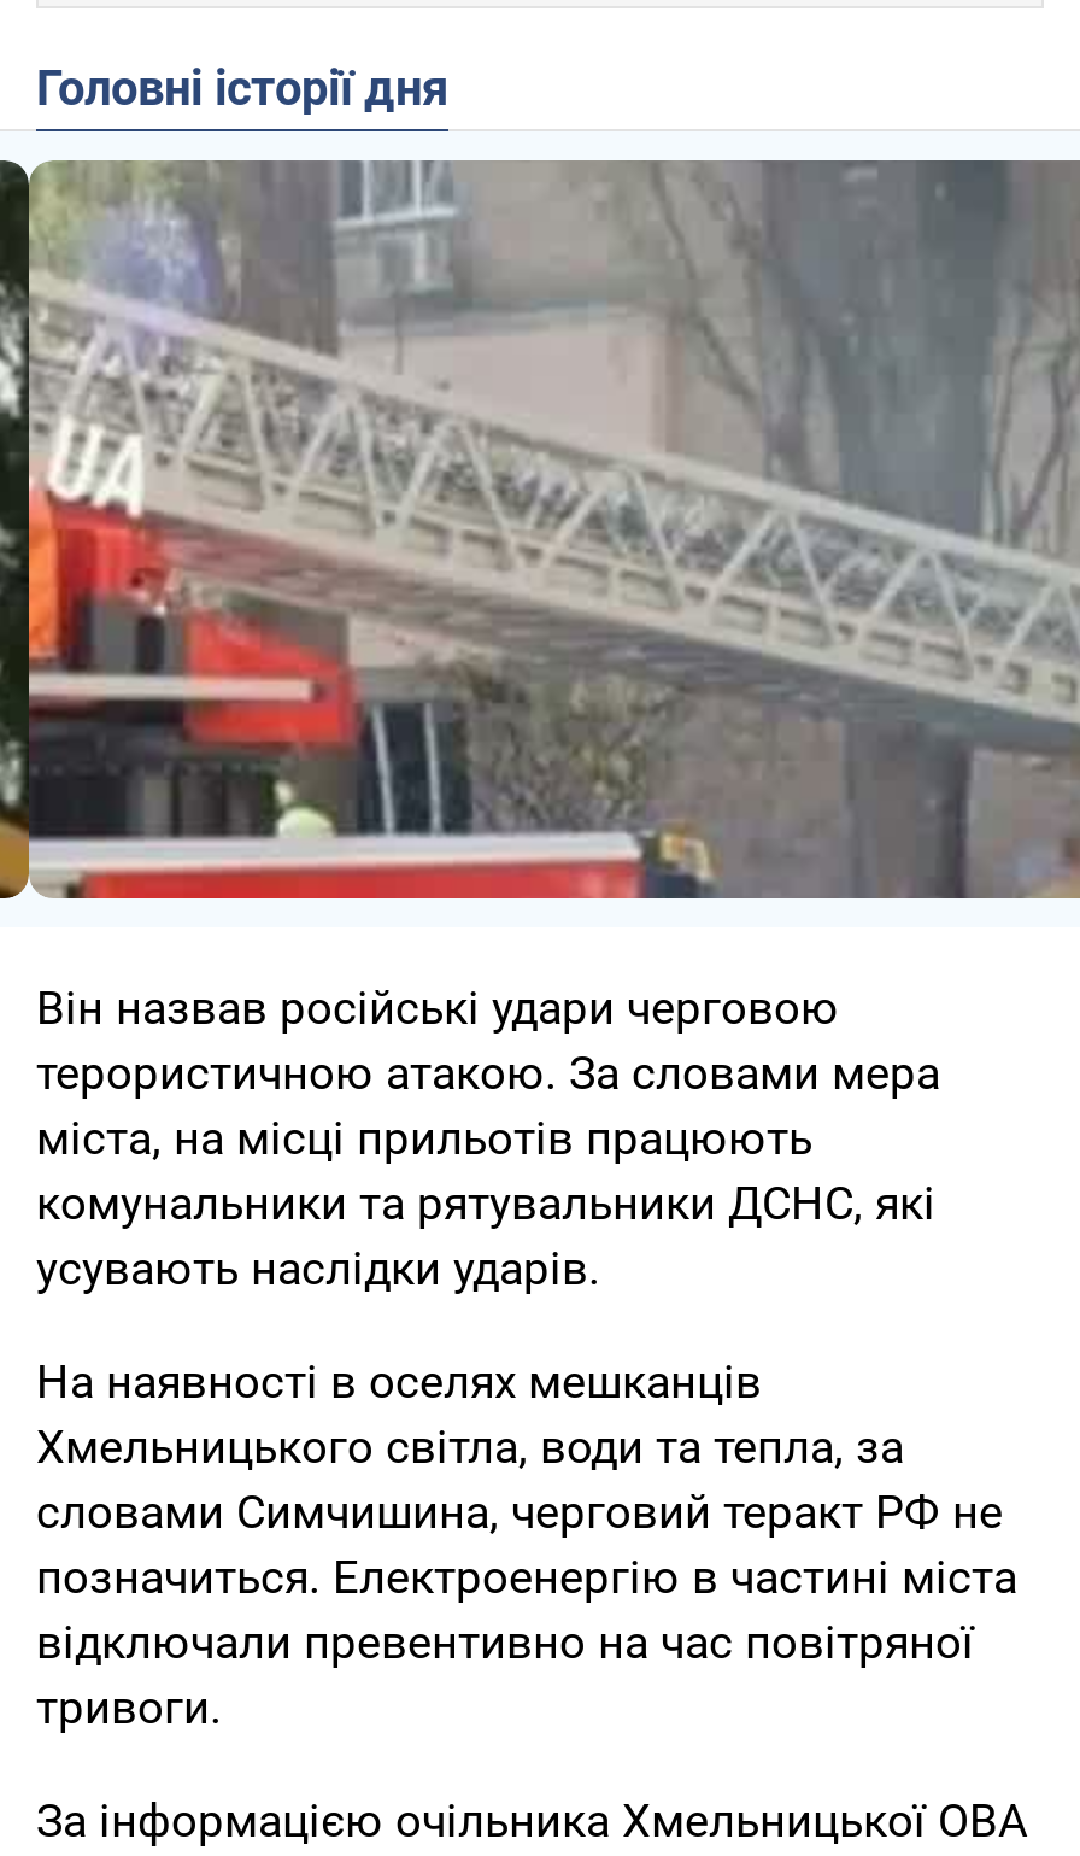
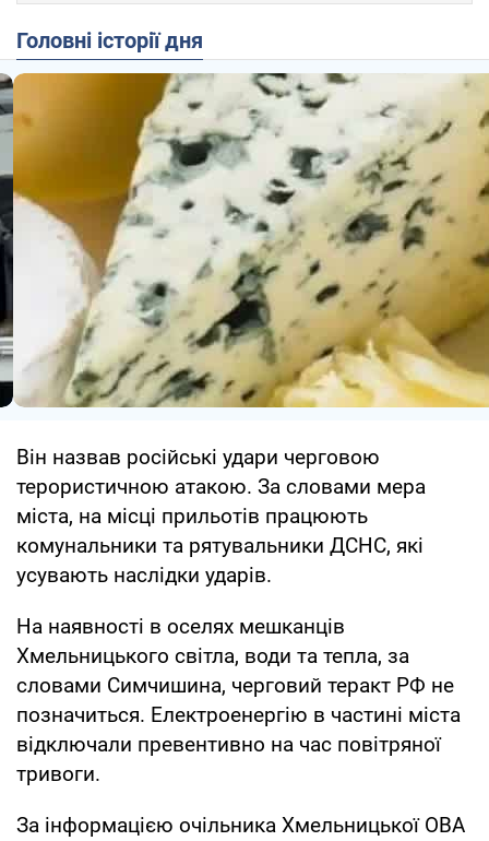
- [image]
+ [image]
